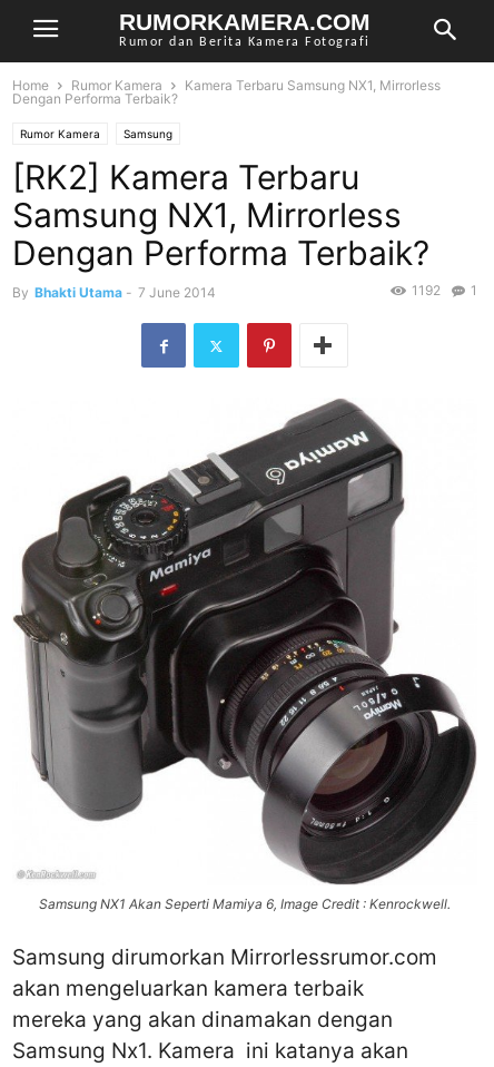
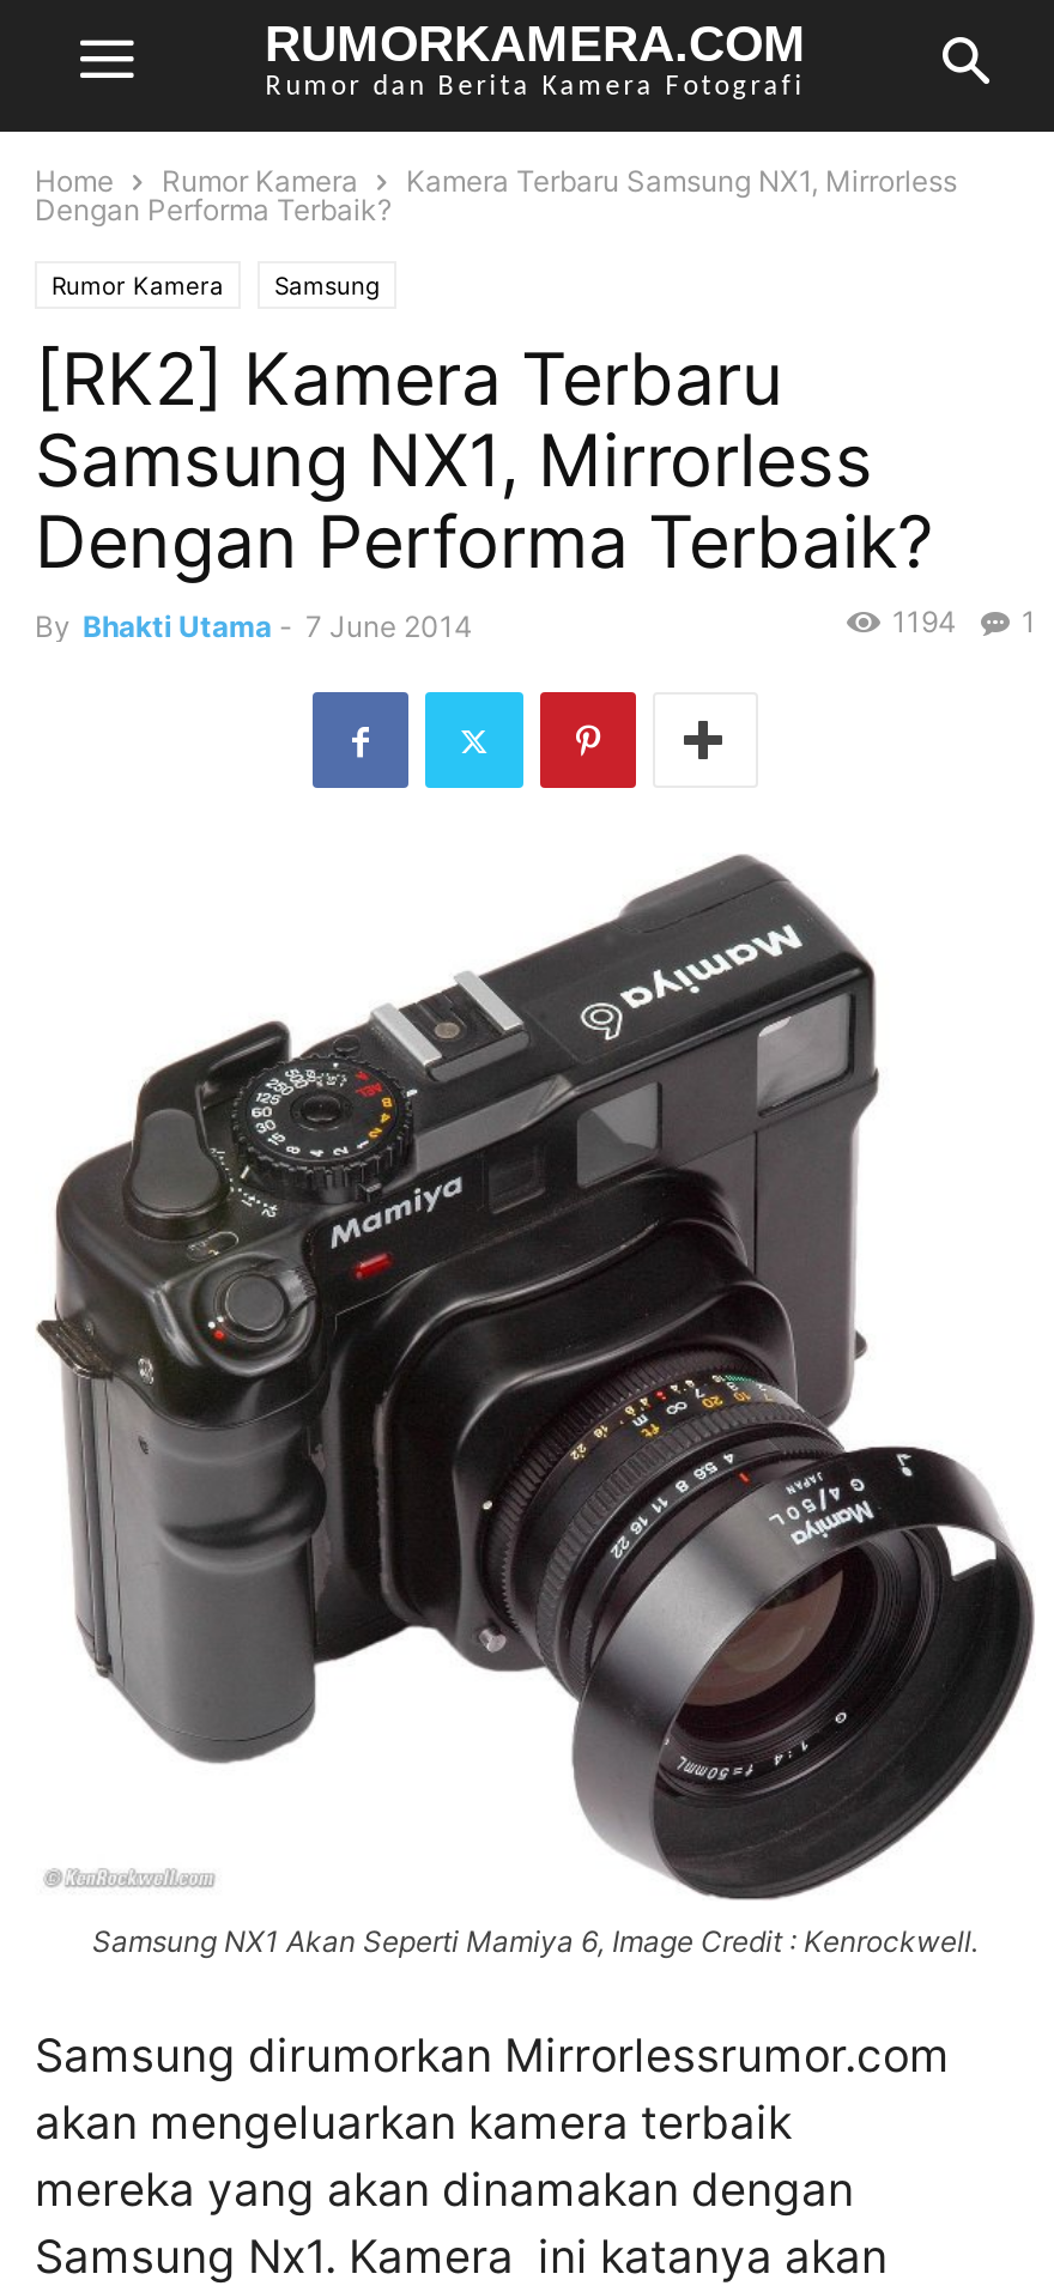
- 1192 1
+ 1194 1
